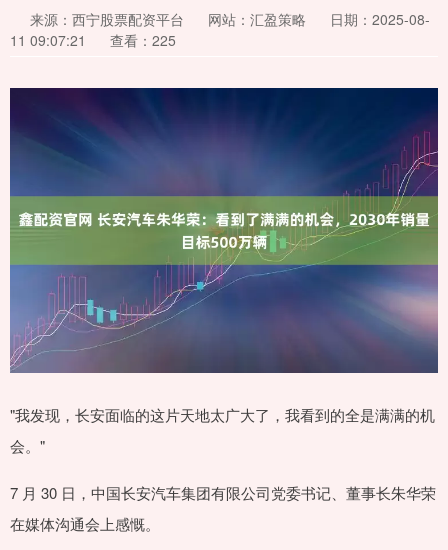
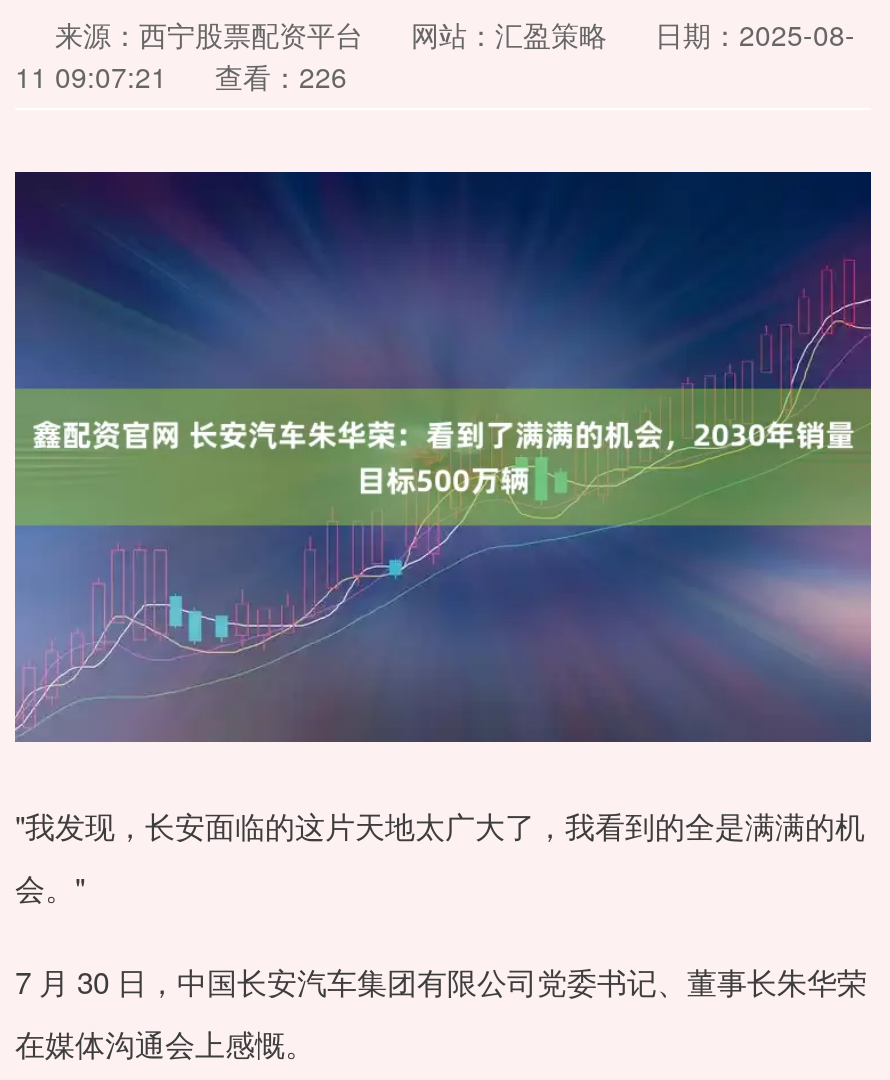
- 11 09:07:21 查看：225
+ 11 09:07:21 查看：226
